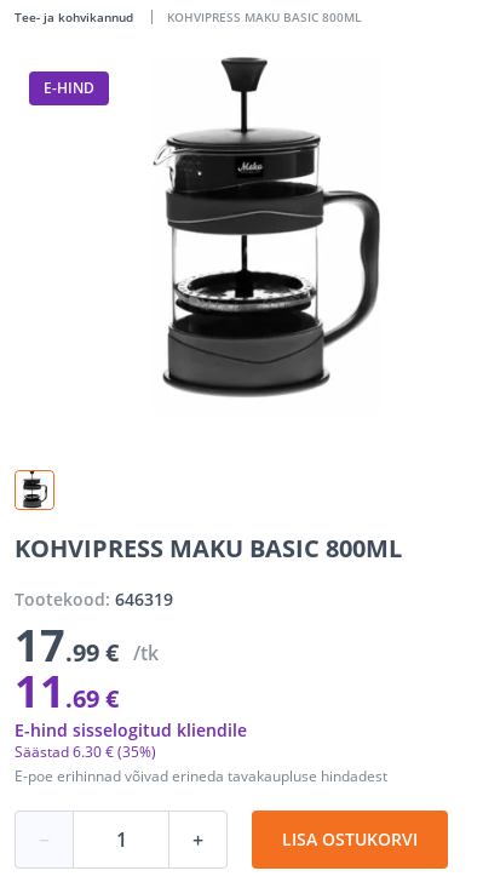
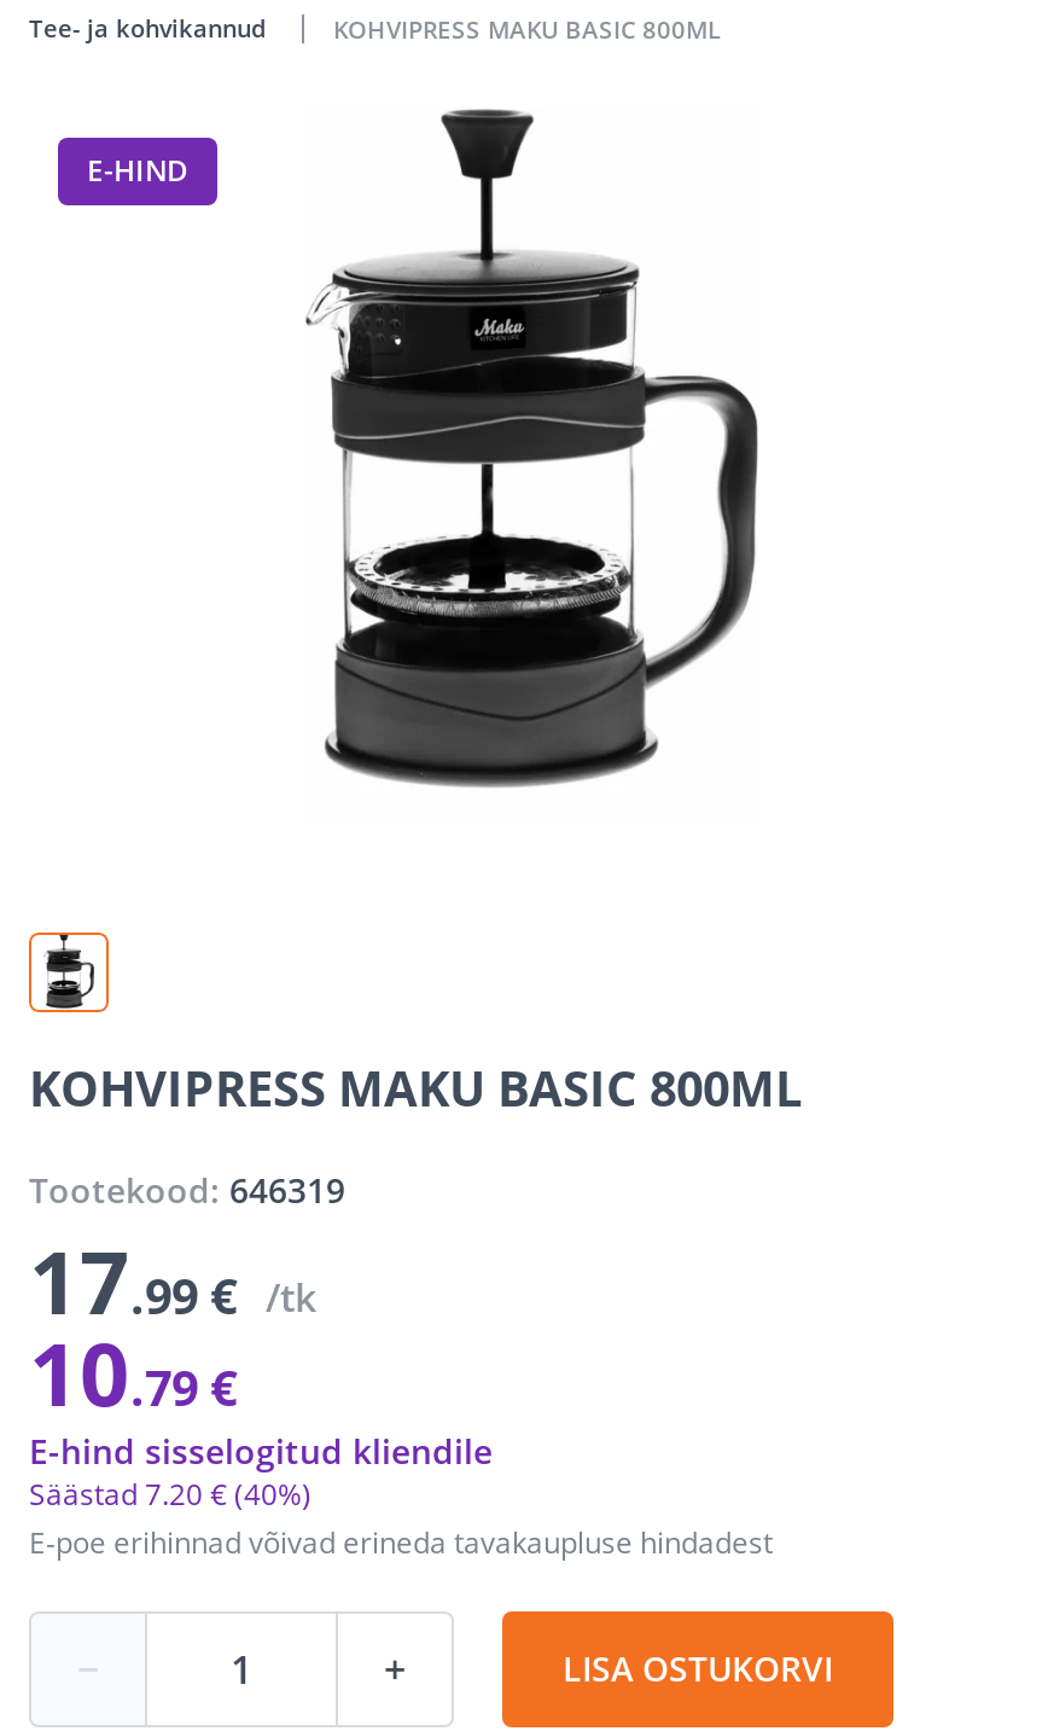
- 11.69 €
+ 10.79 €

- Säästad 6.30 €(35%)
+ Säästad 7.20 €(40%)
